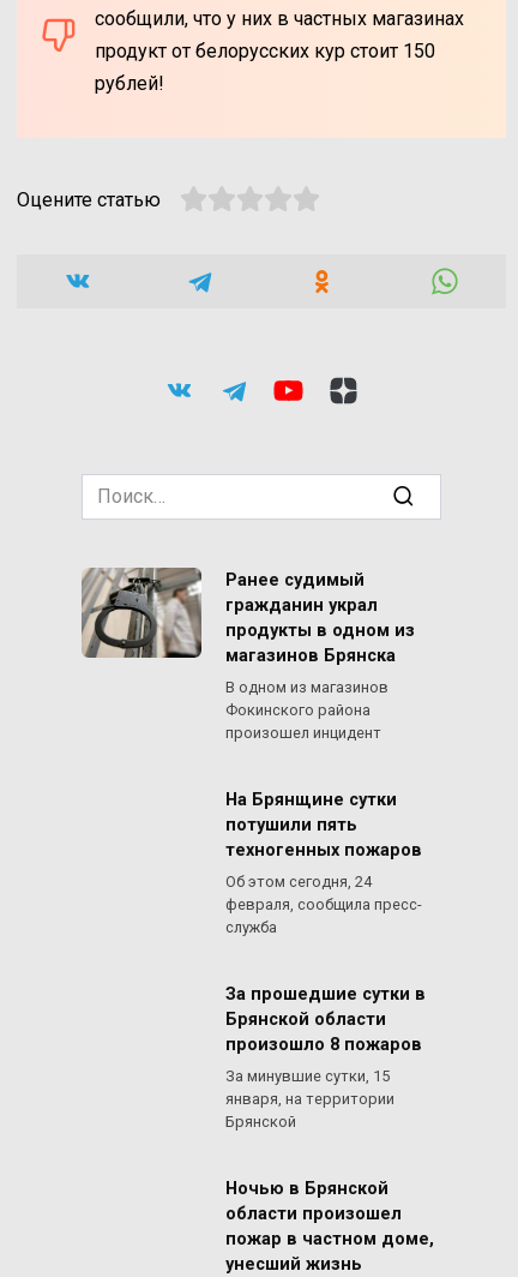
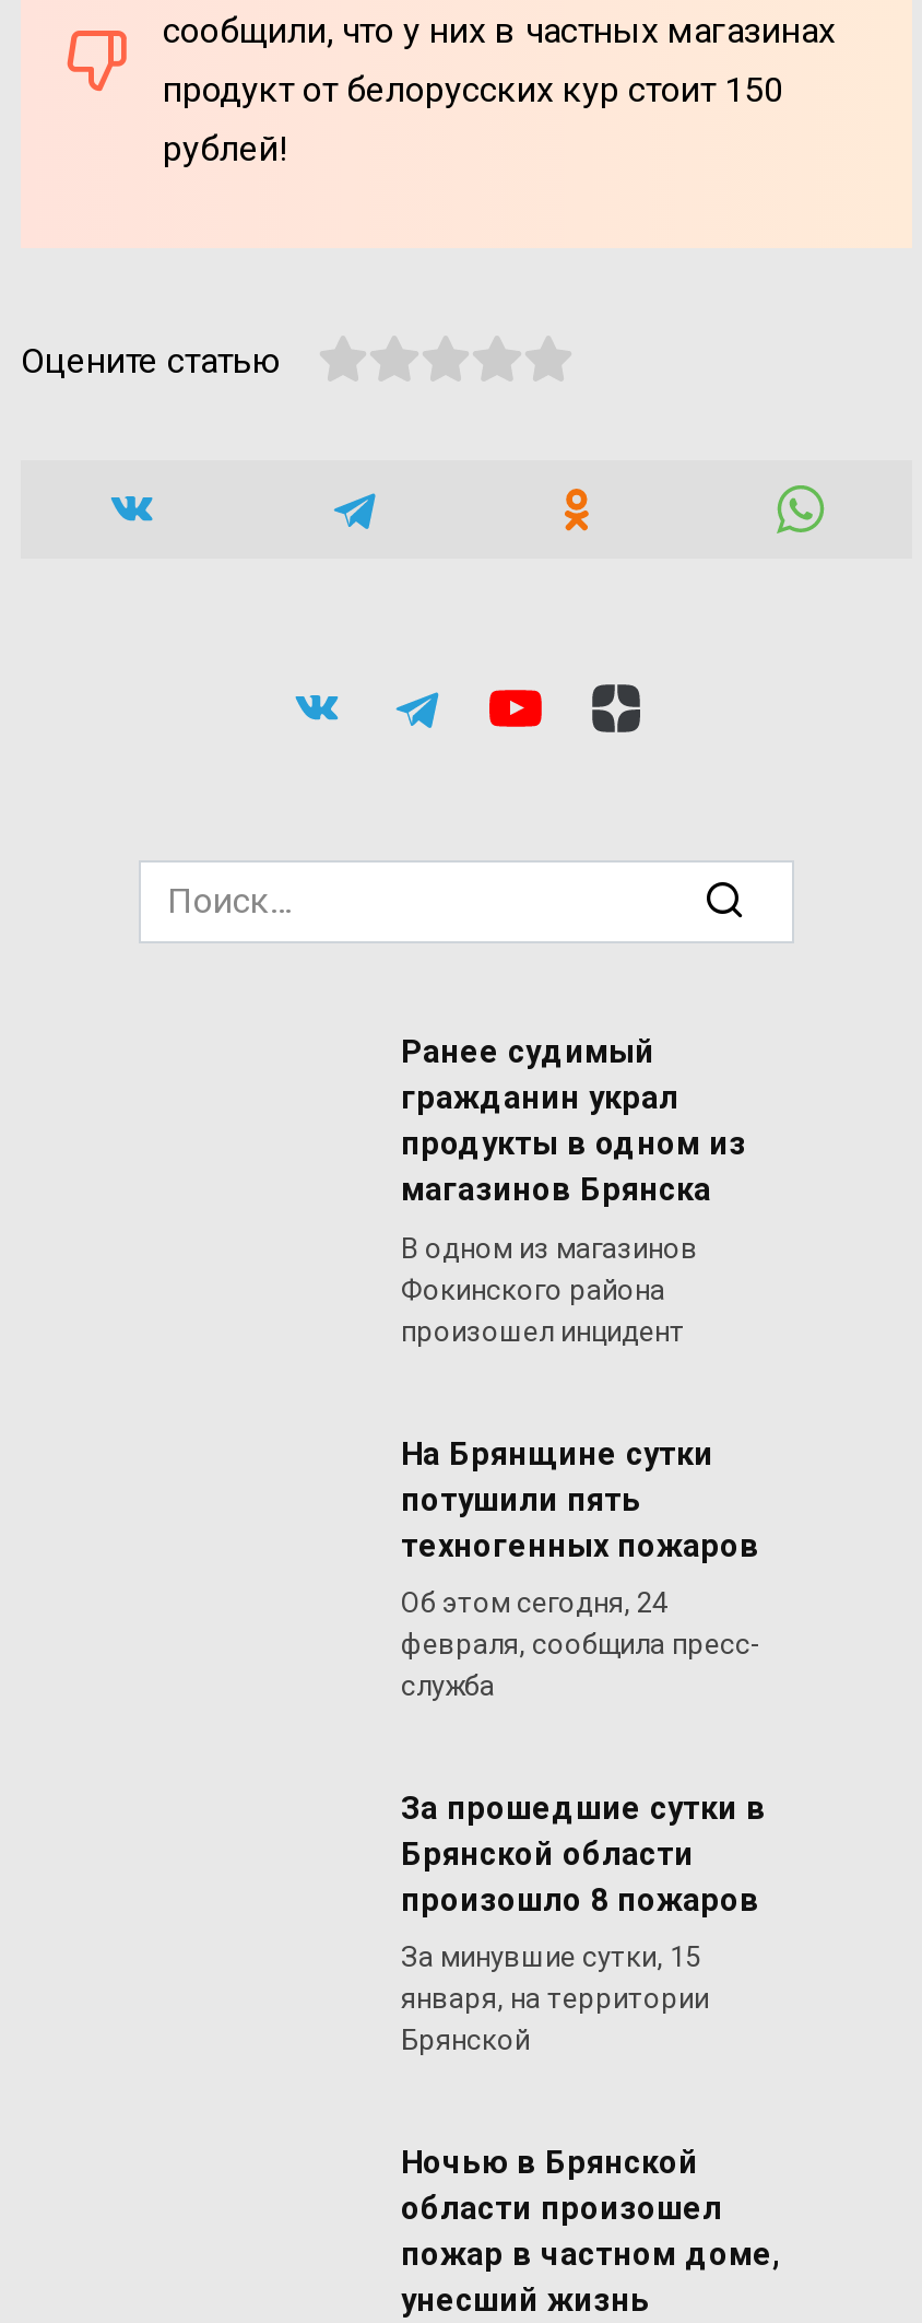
- [image]
